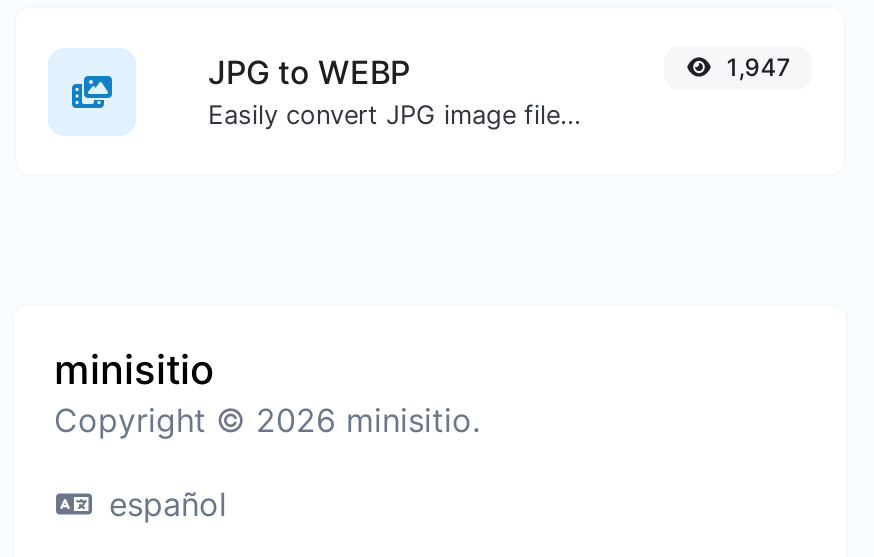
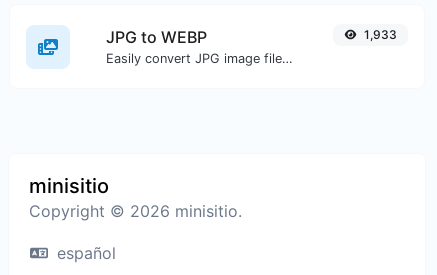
- 1,947
+ 1,933
